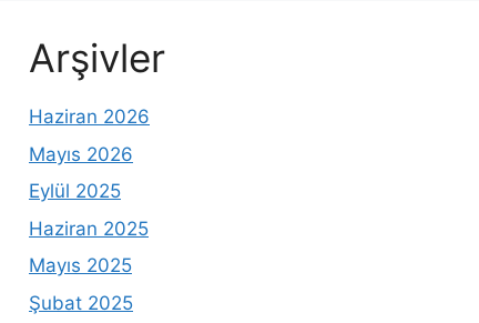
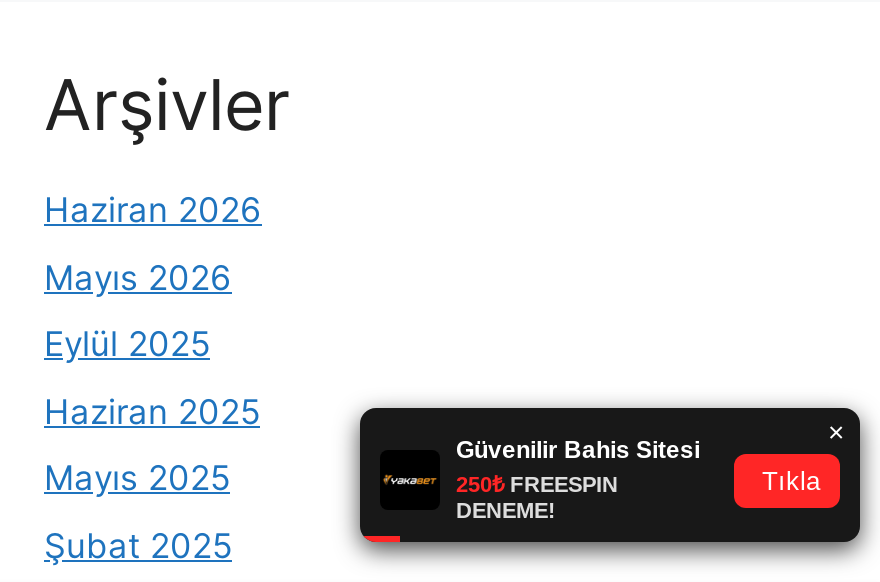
+ [image]
